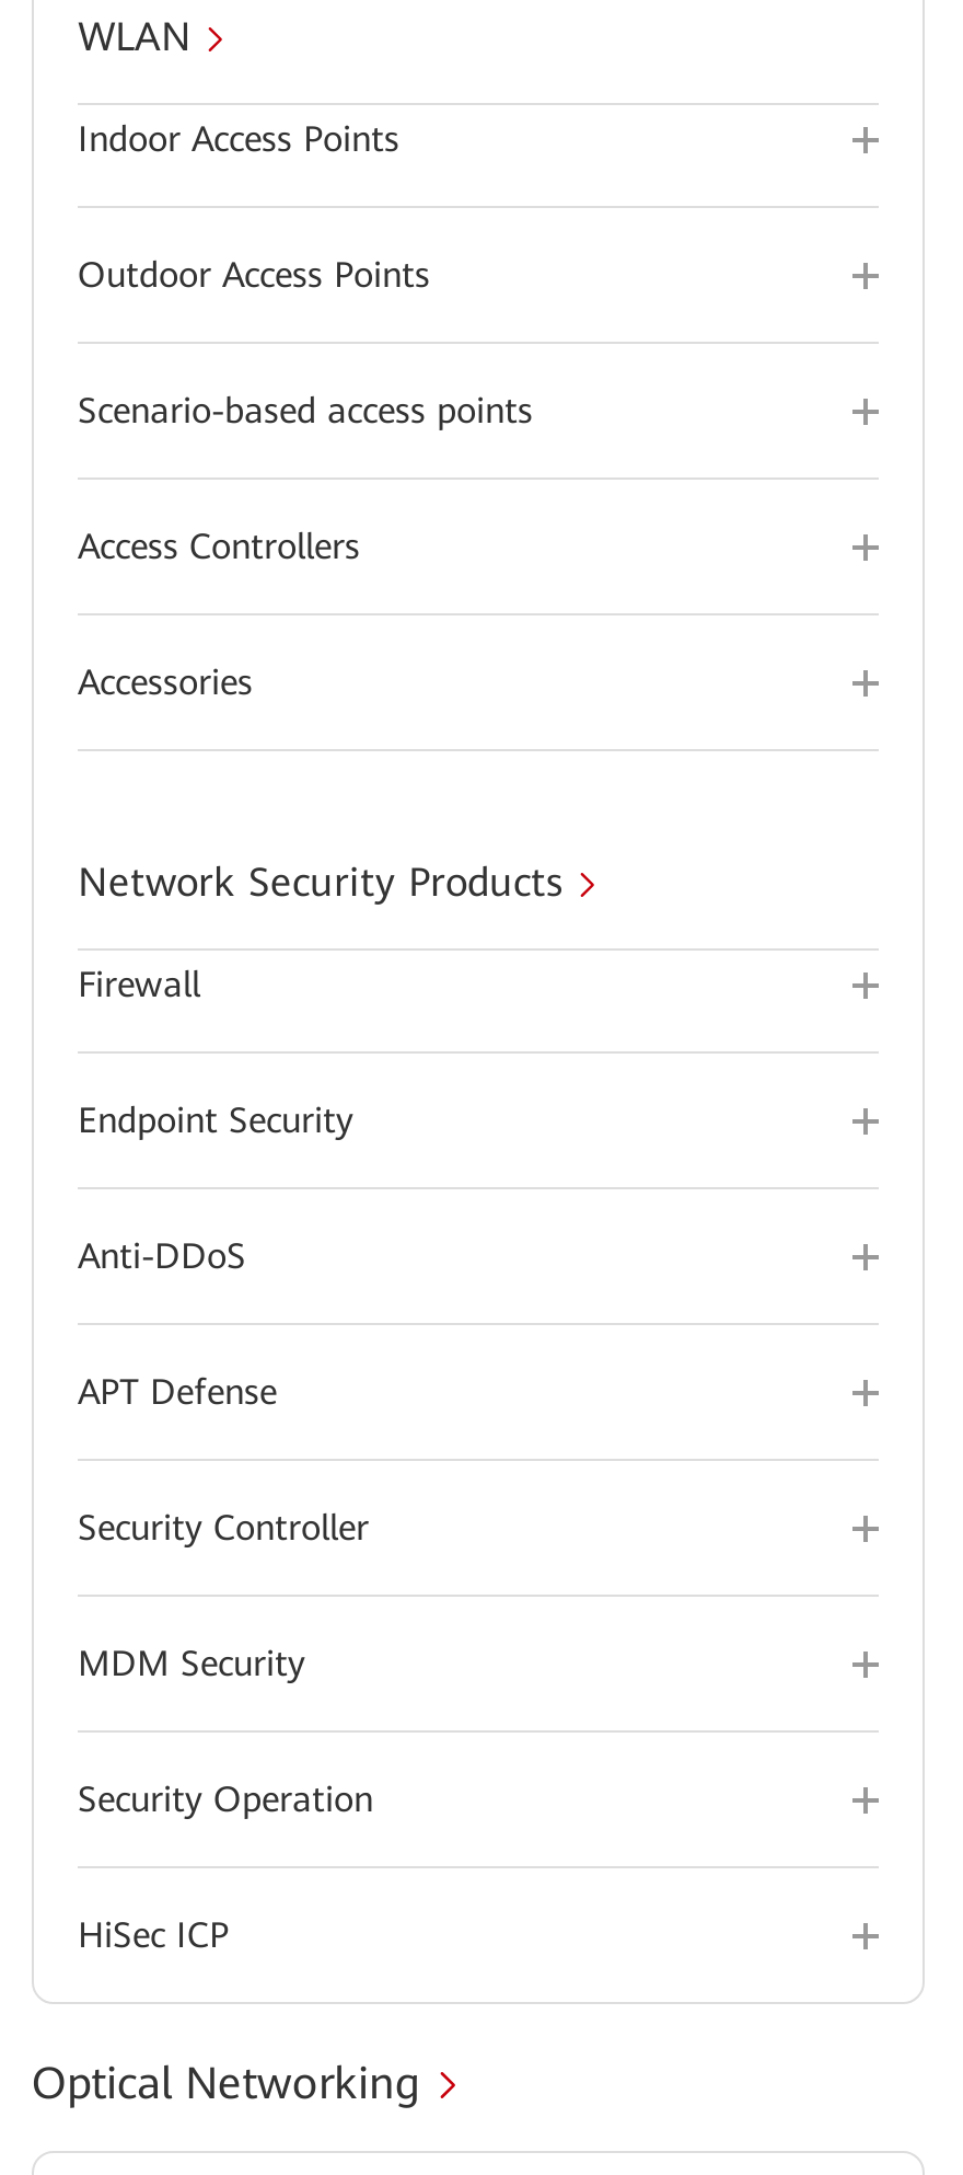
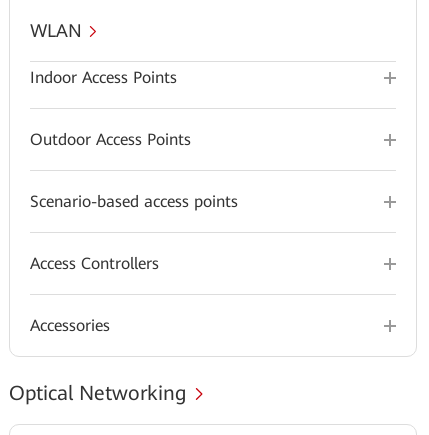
- Network Security Products
- Firewall
- Endpoint Security
- Anti-DDoS
- APT Defense
- Security Controller
- MDM Security
- Security Operation
- HiSec ICP
